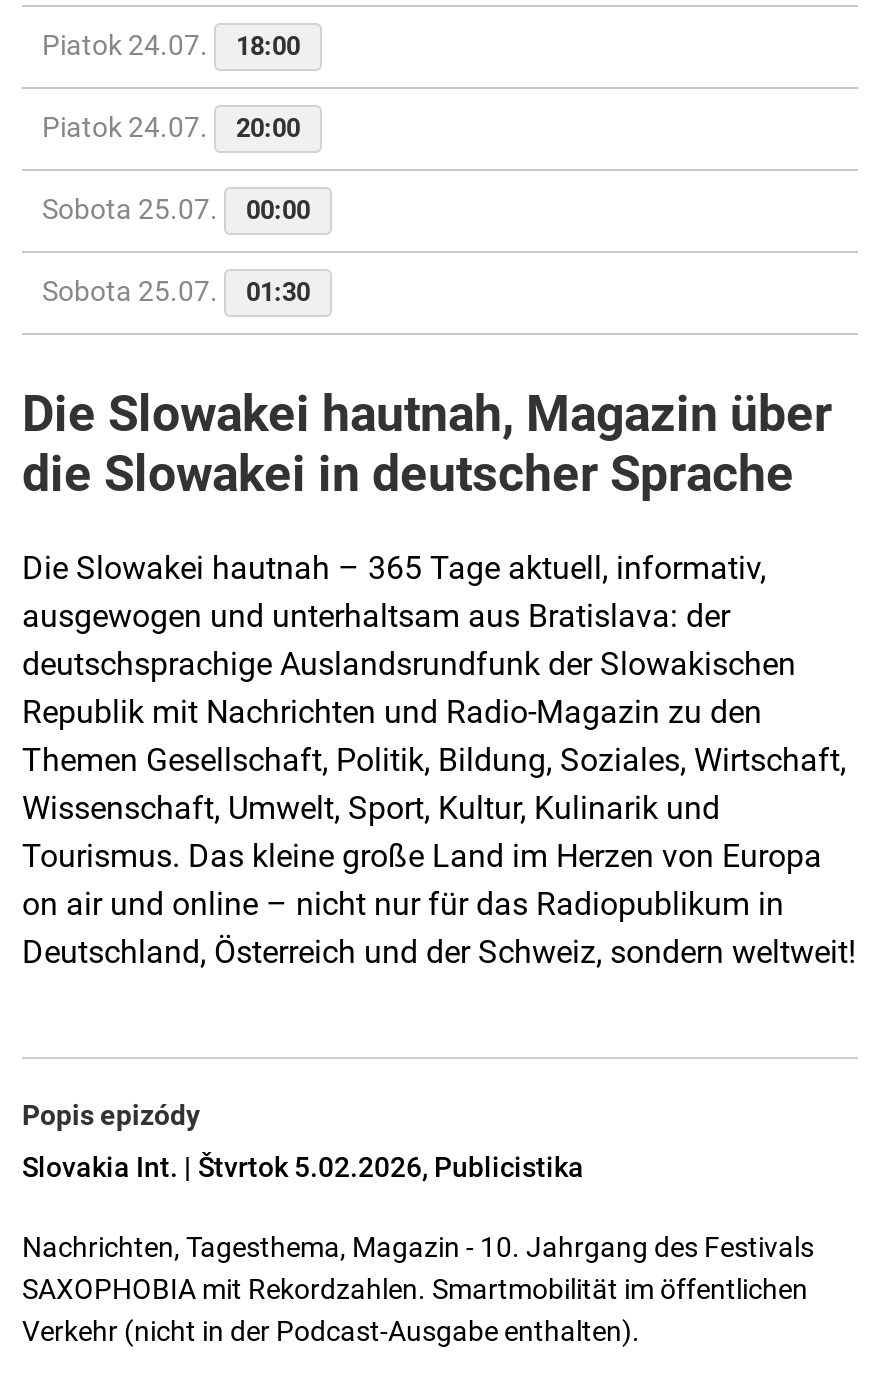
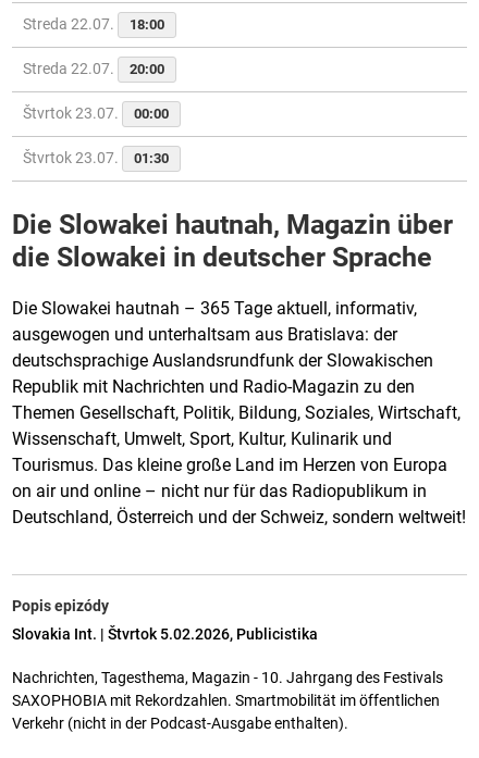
- Piatok 24.07. 18:00
+ Streda 22.07. 18:00

- Piatok 24.07. 20:00
+ Streda 22.07. 20:00

- Sobota 25.07. 00:00
+ Štvrtok 23.07. 00:00

- Sobota 25.07. 01:30
+ Štvrtok 23.07. 01:30
